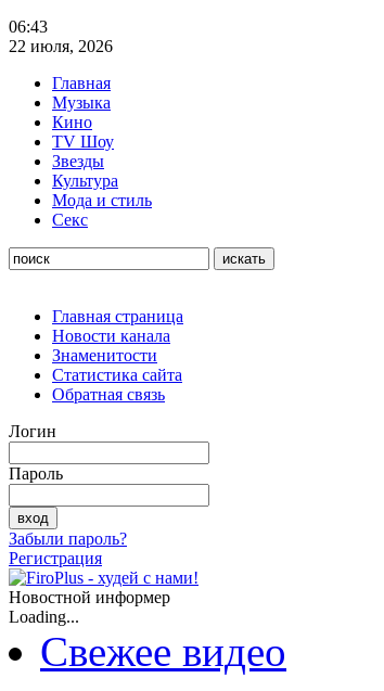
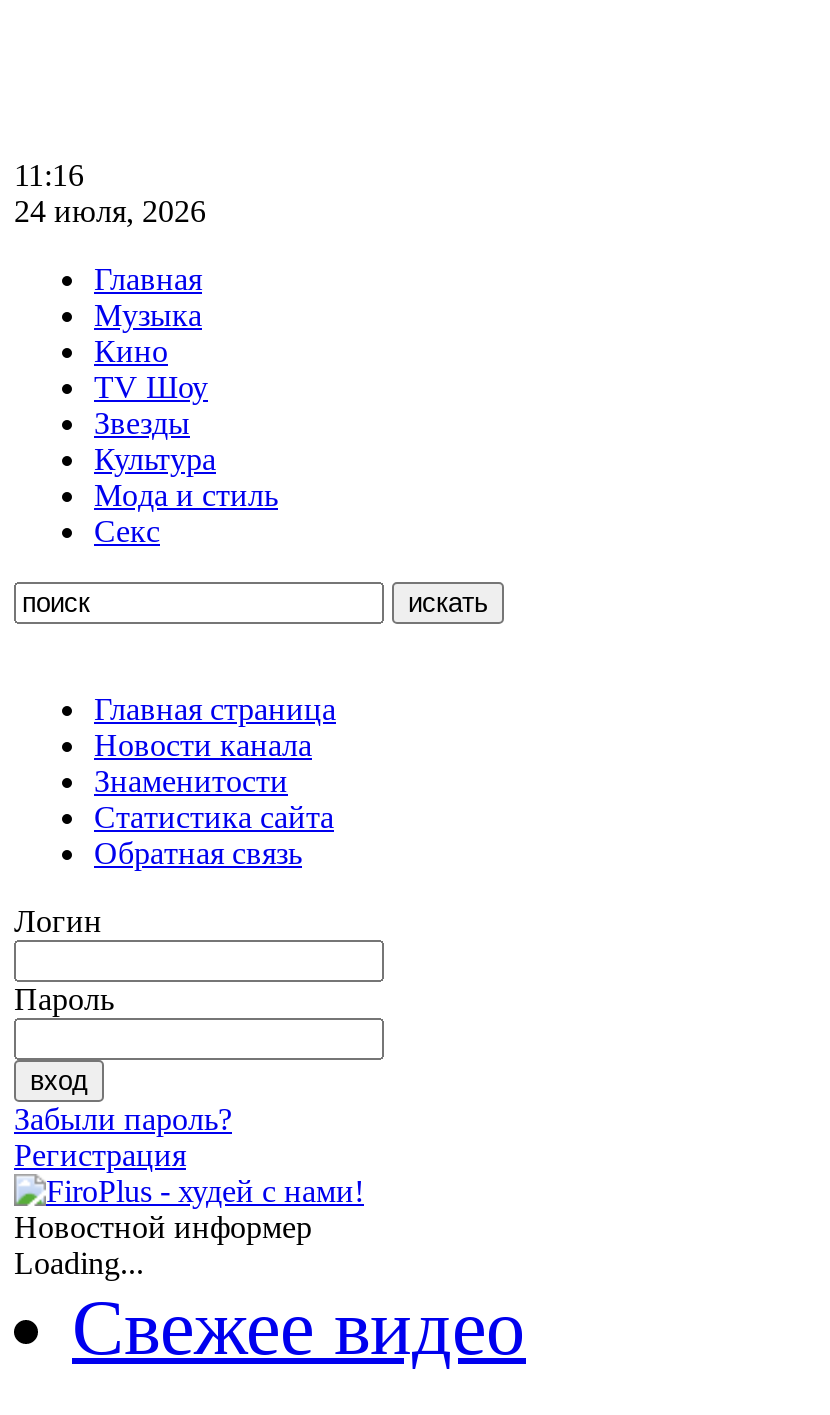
- 06:43
+ 11:16

- 22 июля, 2026
+ 24 июля, 2026
